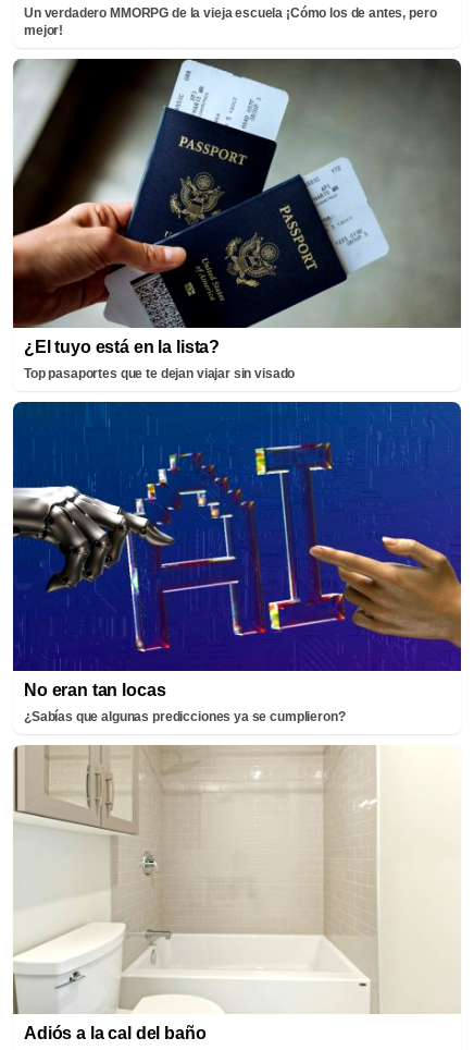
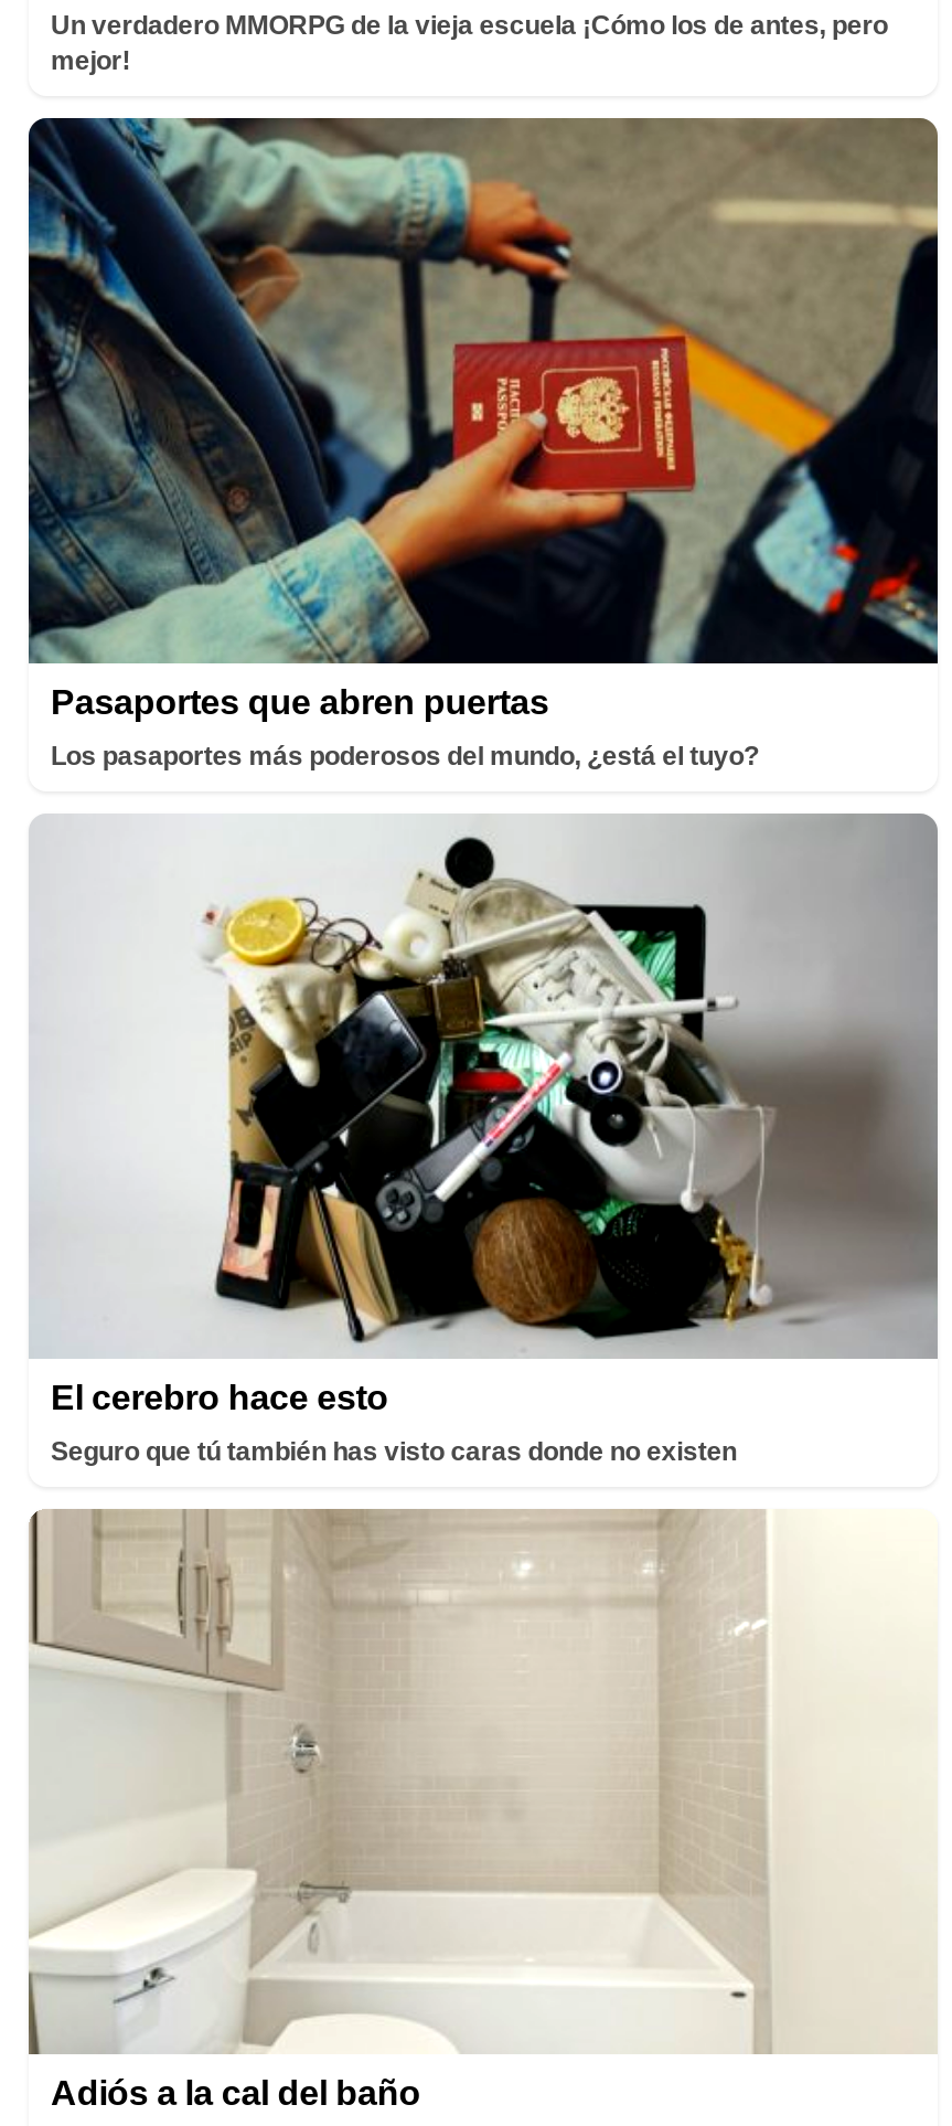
- [image]
- ¿El tuyo está en la lista?
+ [image]
+ Pasaportes que abren puertas

- Top pasaportes que te dejan viajar sin visado
+ Los pasaportes más poderosos del mundo, ¿está el tuyo?

- [image]
- No eran tan locas
+ [image]
+ El cerebro hace esto

- ¿Sabías que algunas predicciones ya se cumplieron?
+ Seguro que tú también has visto caras donde no existen
